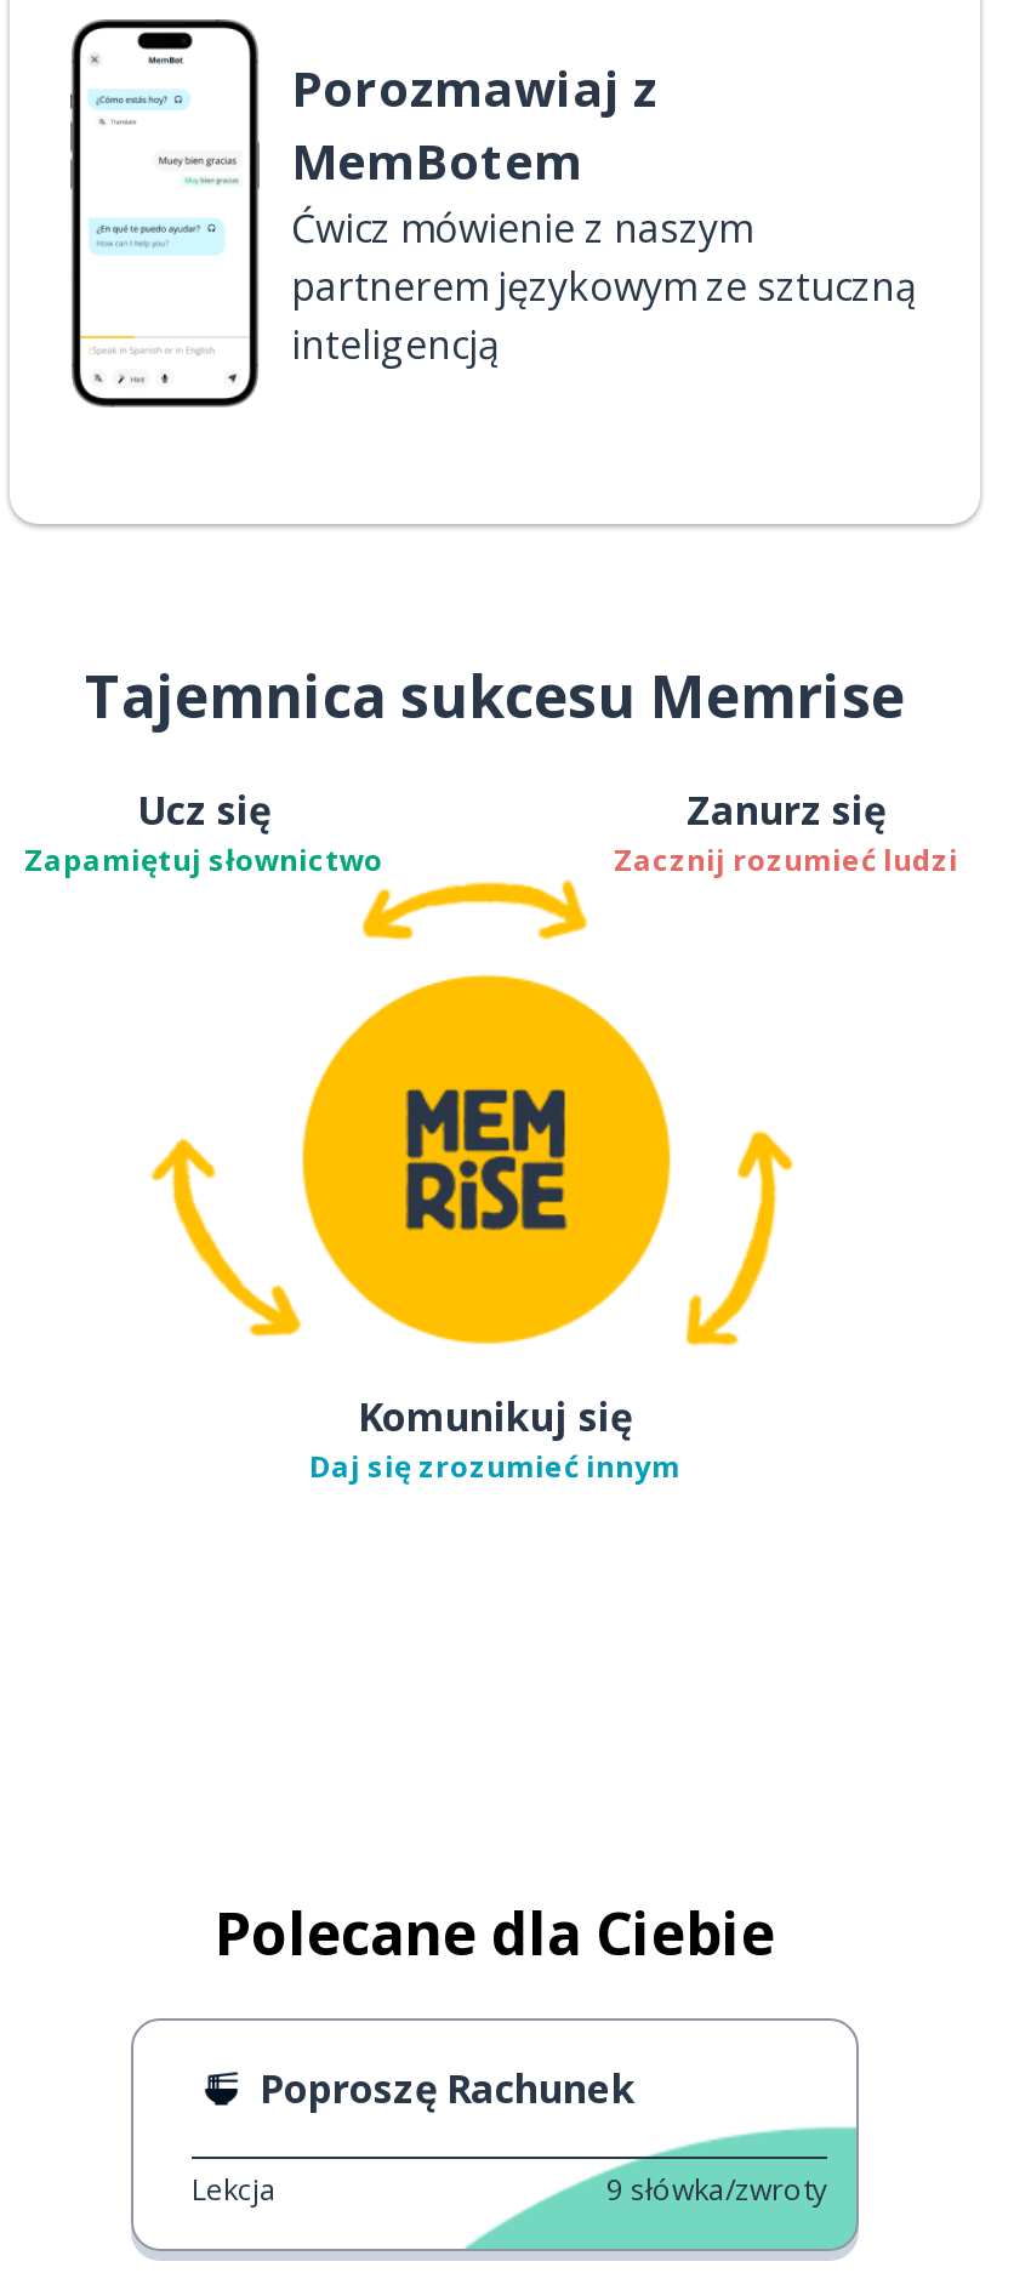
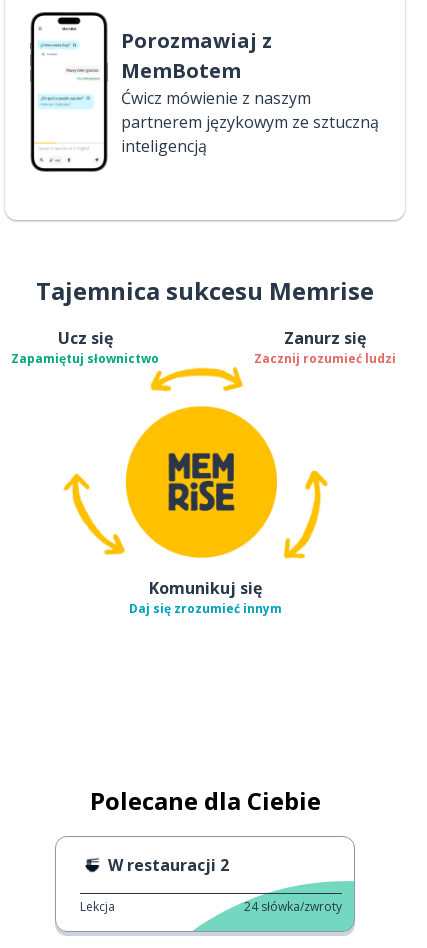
- Poproszę Rachunek
+ W restauracji 2

- 9 słówka/zwroty
+ 24 słówka/zwroty
